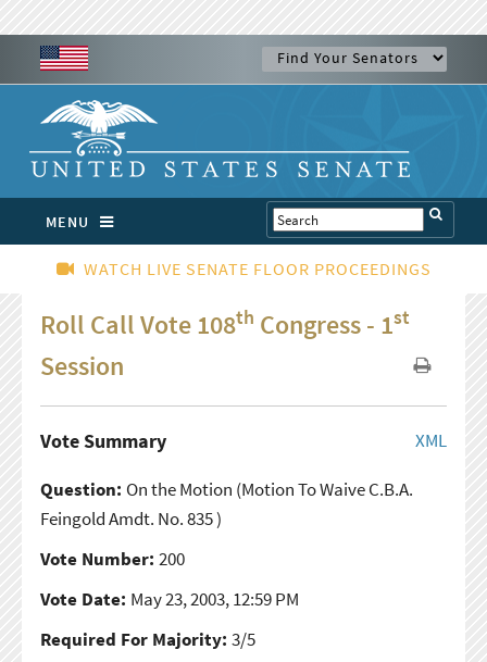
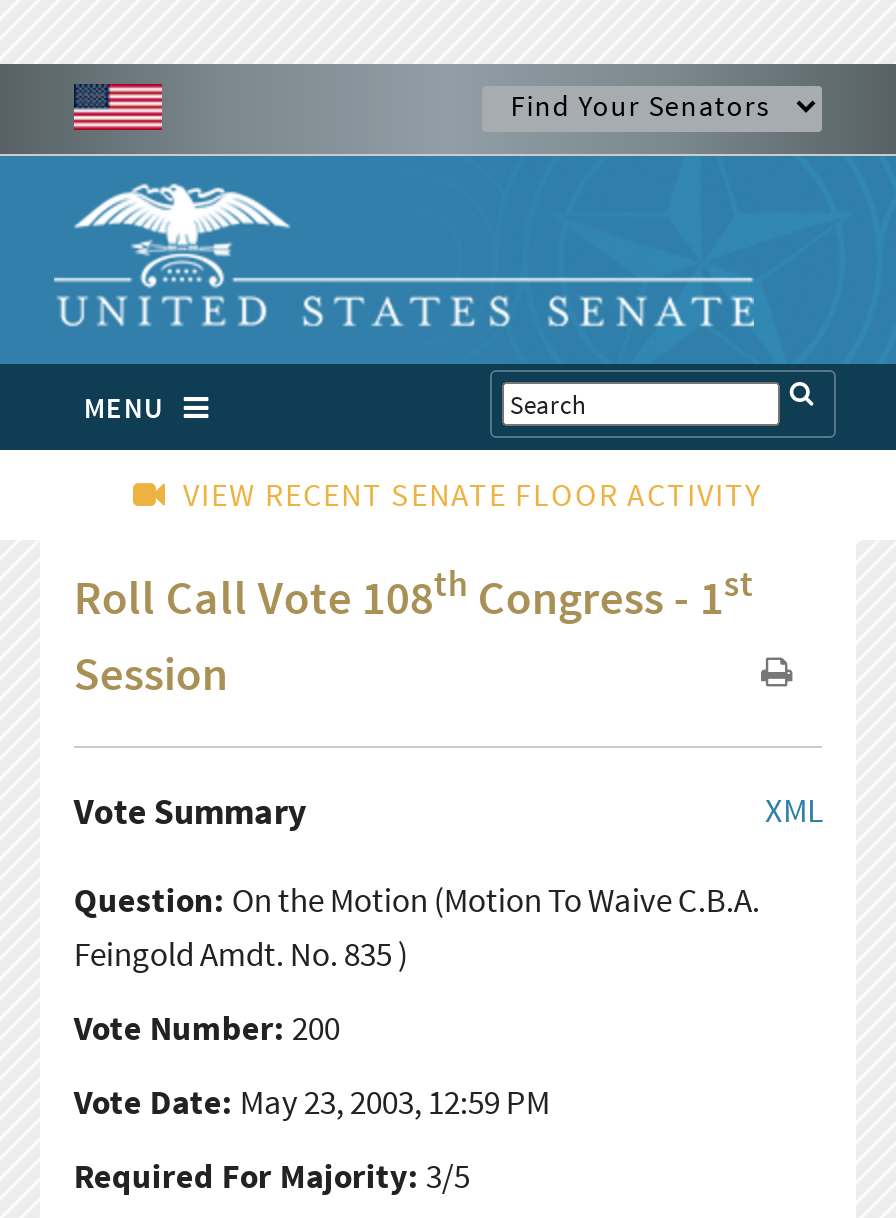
- WATCH LIVE SENATE FLOOR PROCEEDINGS
+ VIEW RECENT SENATE FLOOR ACTIVITY
